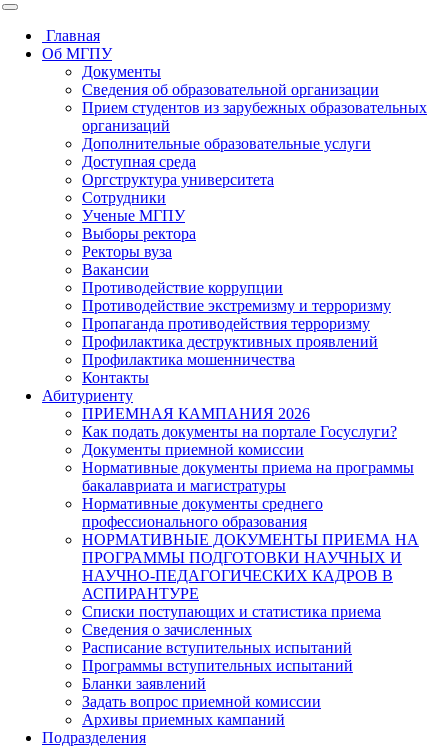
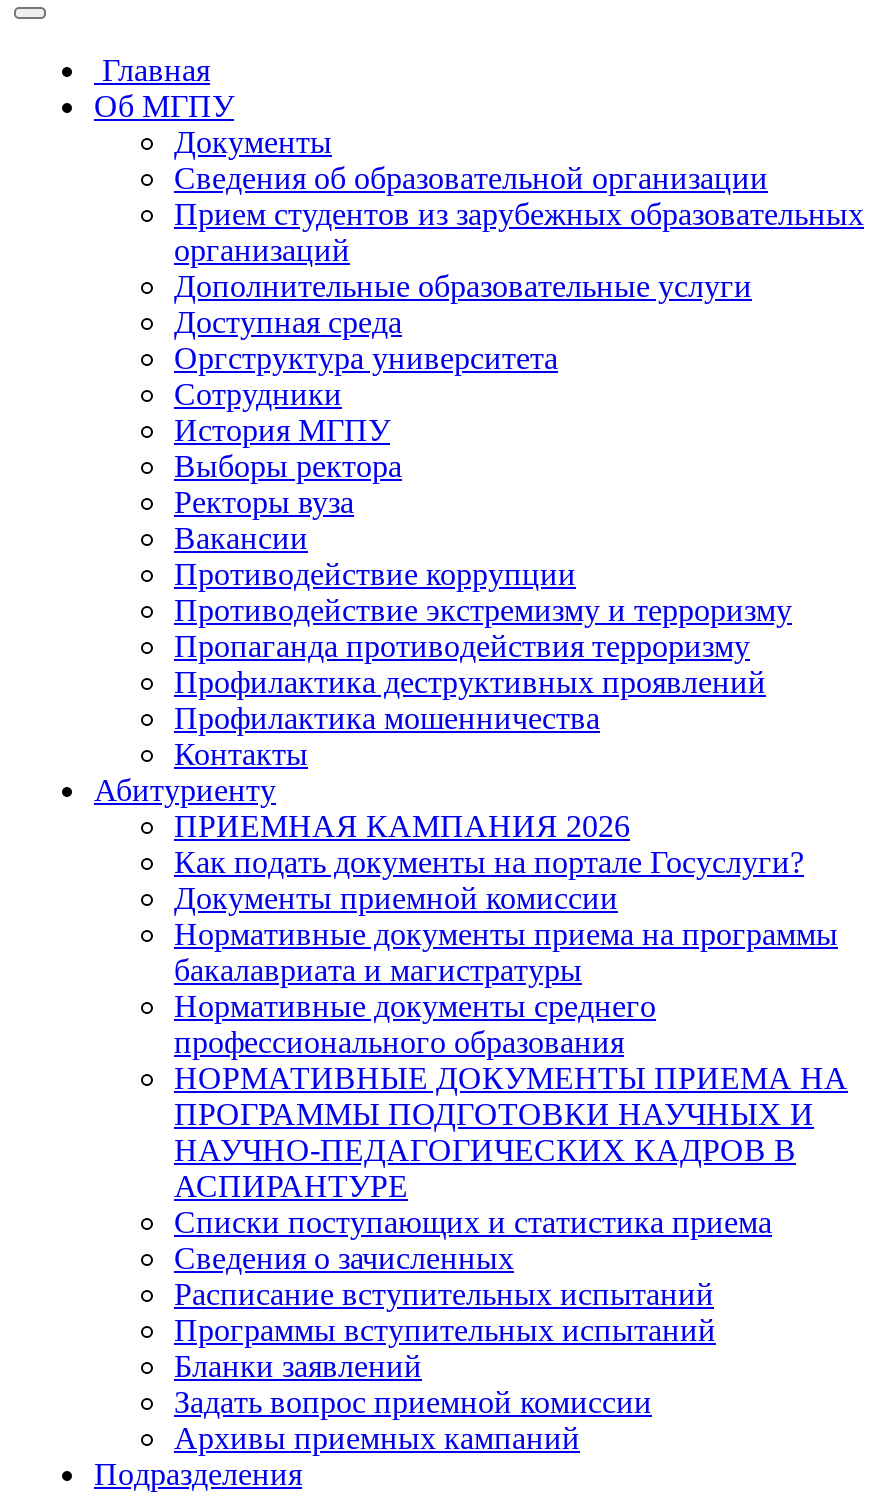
- Ученые МГПУ
+ История МГПУ
